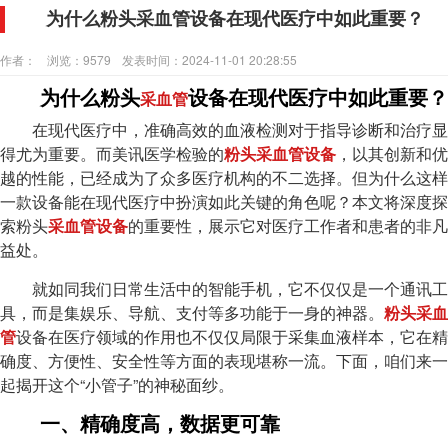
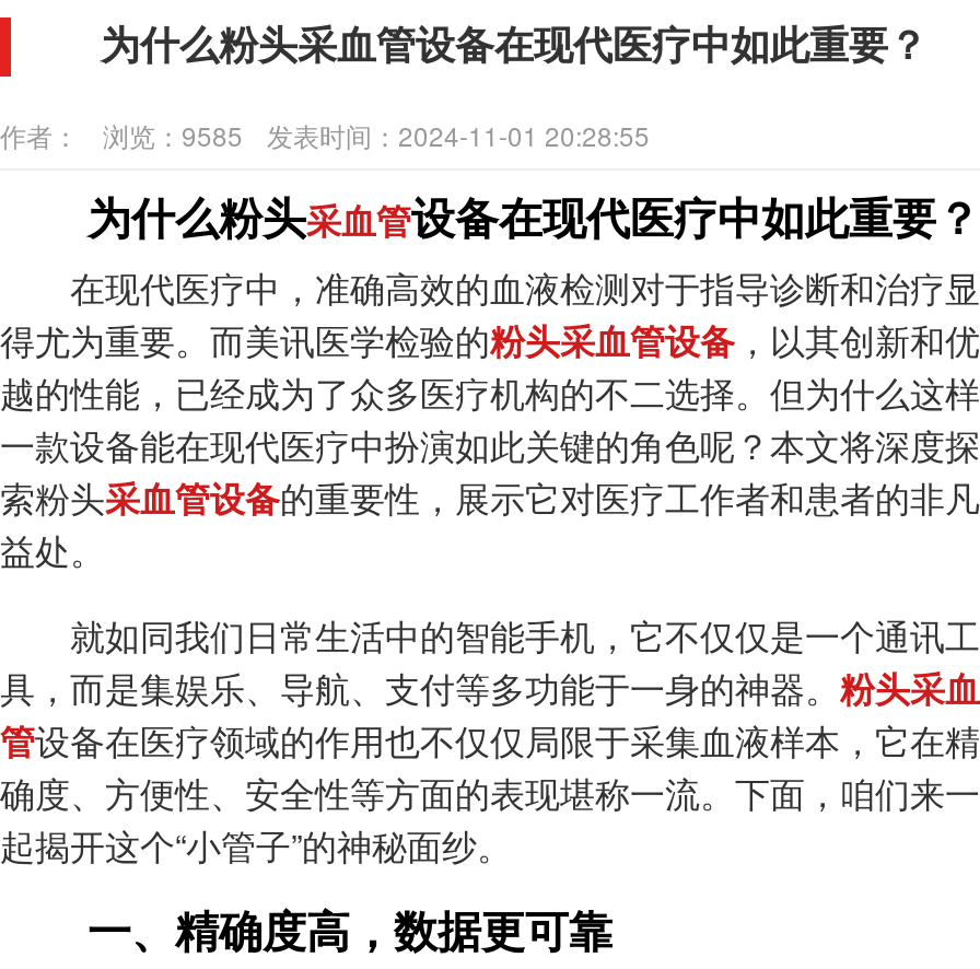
- 作者： 浏览：9579 发表时间：2024-11-01 20:28:55
+ 作者： 浏览：9585 发表时间：2024-11-01 20:28:55
